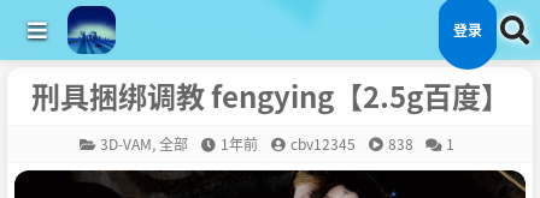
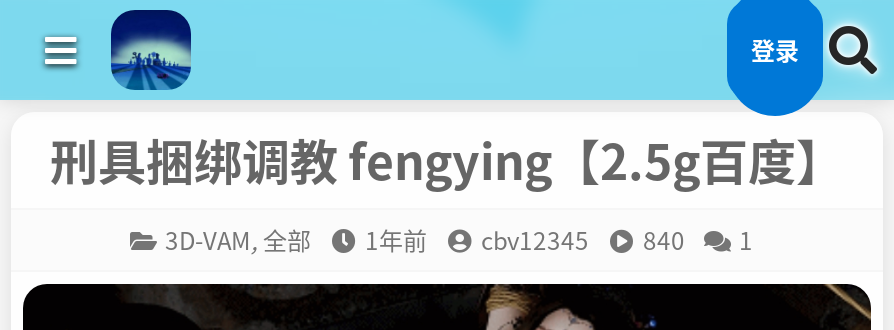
- 3D-VAM,全部 1年前 cbv12345 838 1
+ 3D-VAM,全部 1年前 cbv12345 840 1
